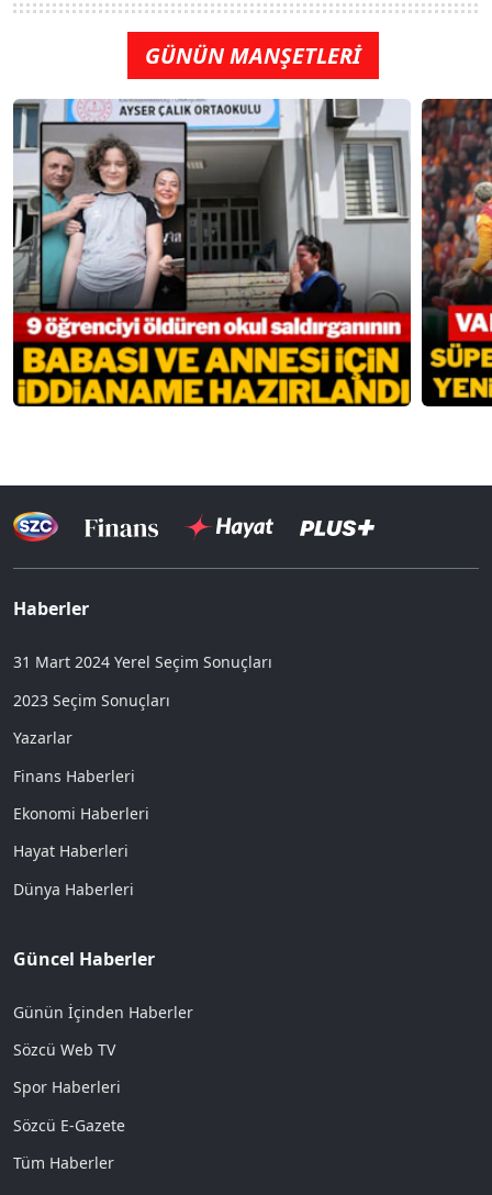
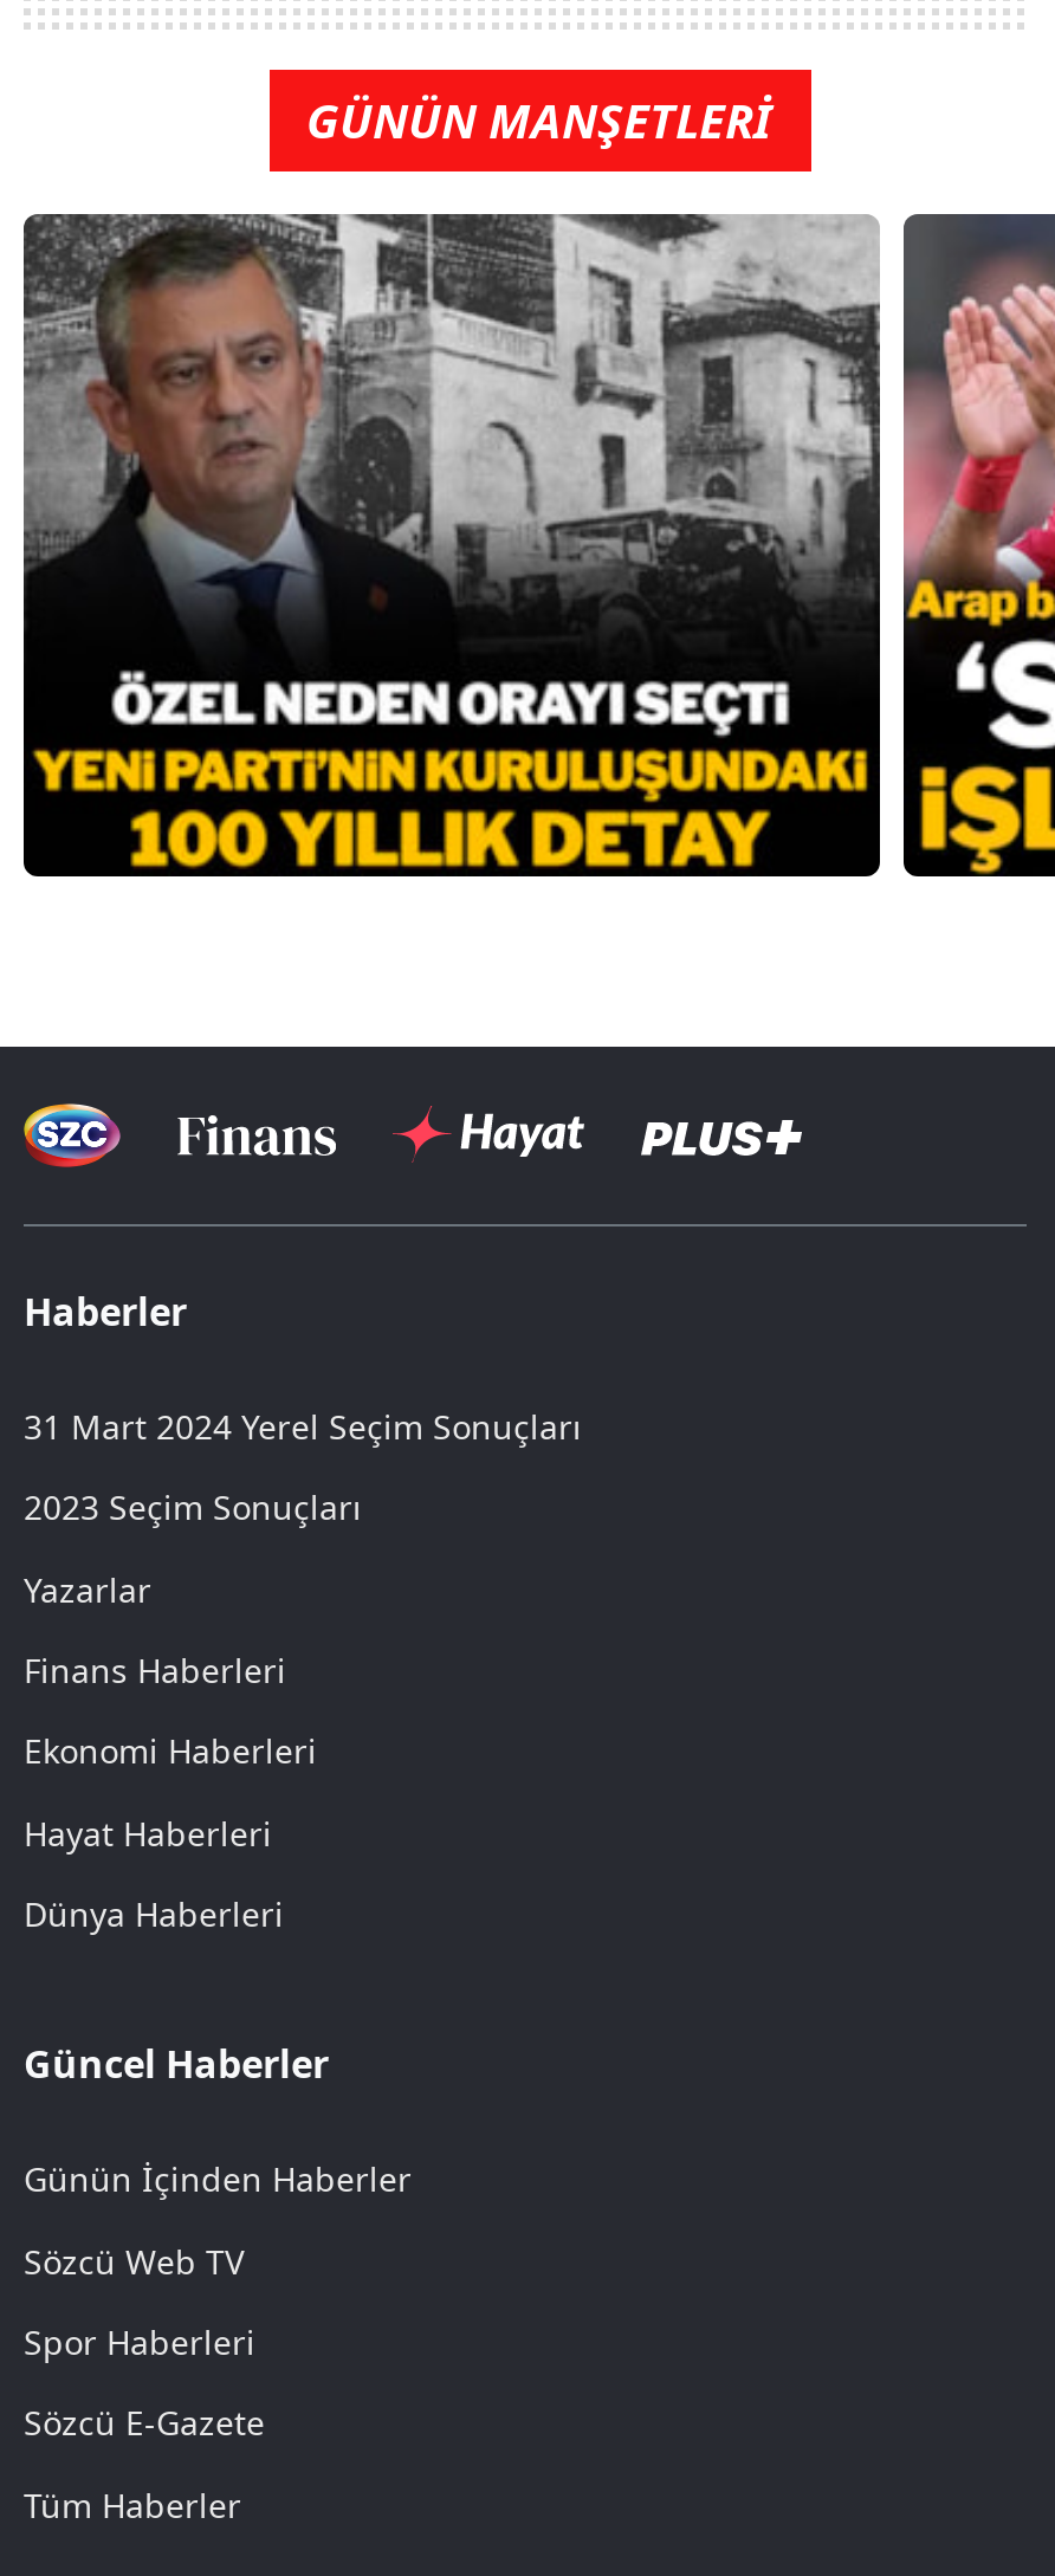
- [image]
+ [image]

- [image]
+ [image]
